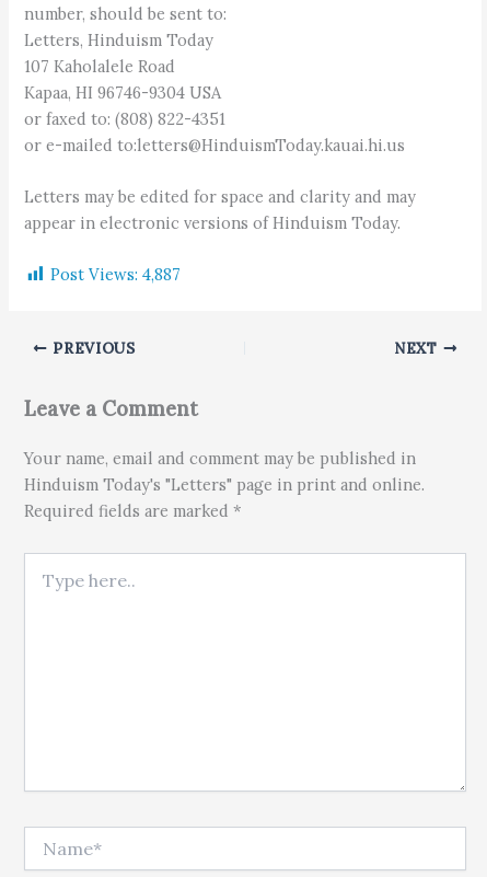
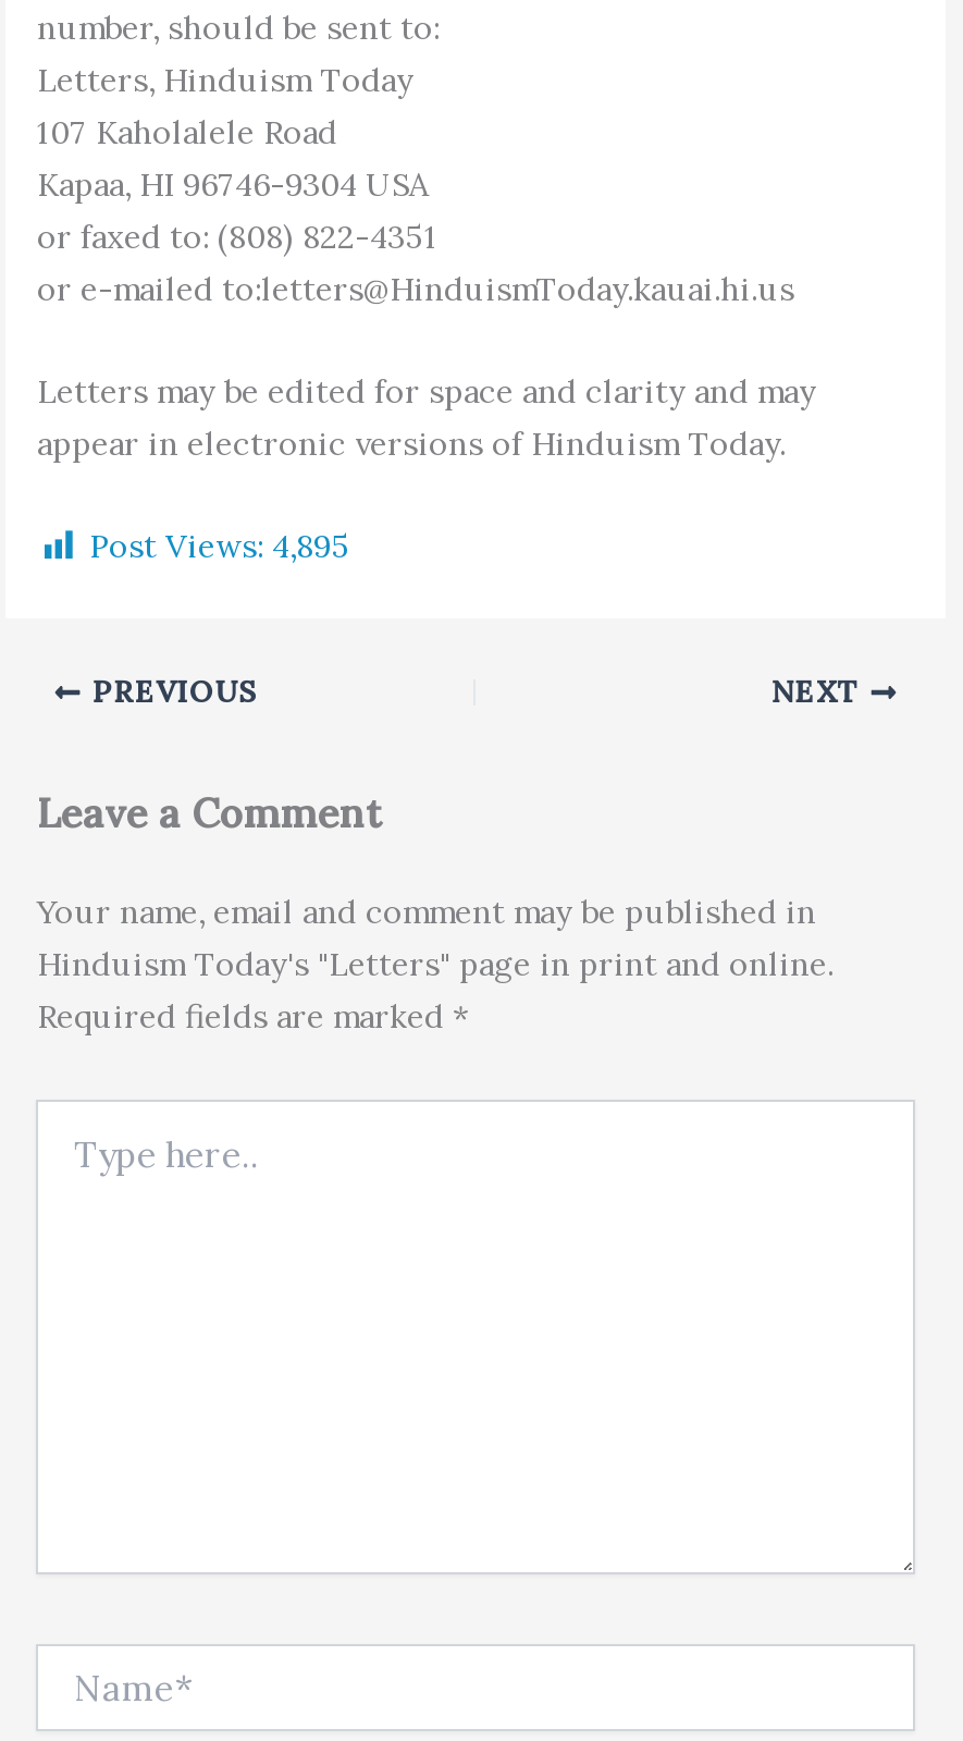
- Post Views: 4,887
+ Post Views: 4,895
